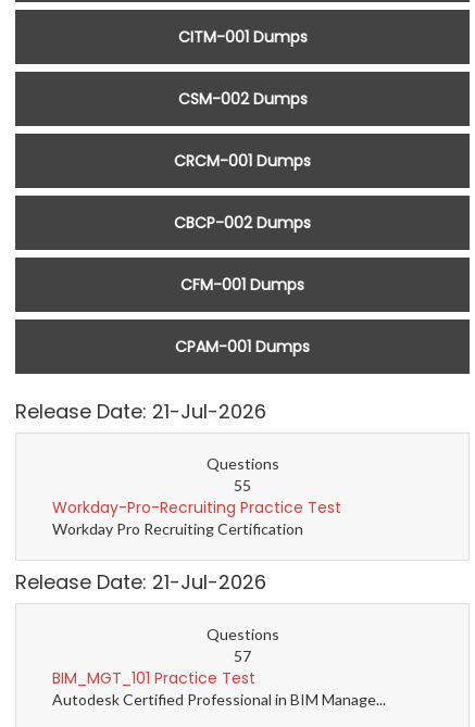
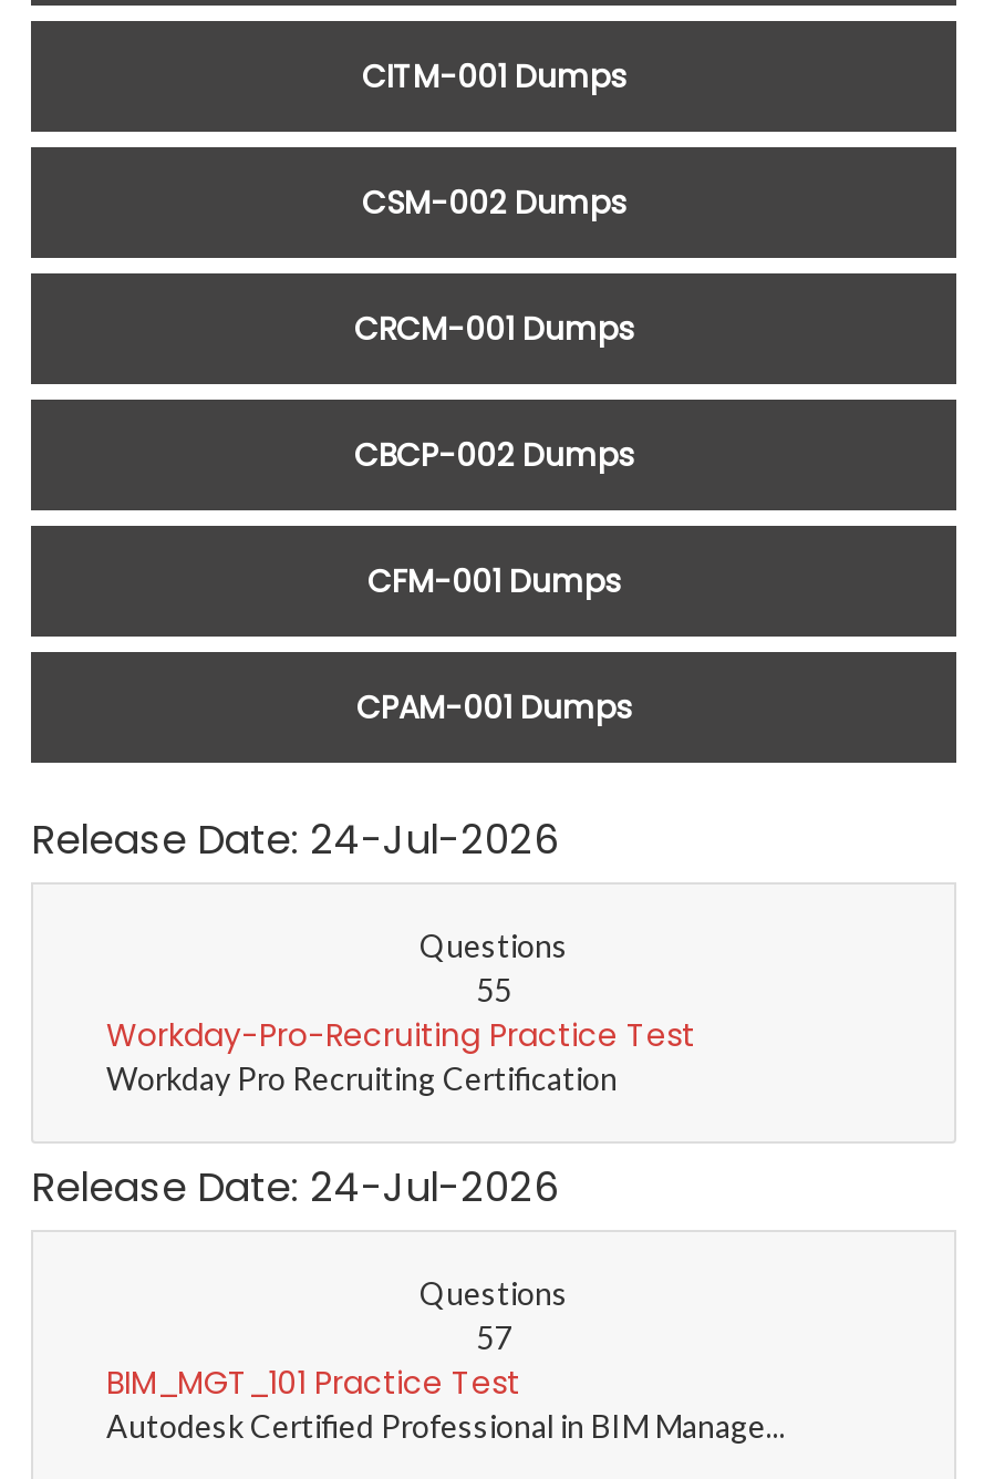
- Release Date: 21-Jul-2026
+ Release Date: 24-Jul-2026

- Release Date: 21-Jul-2026
+ Release Date: 24-Jul-2026
